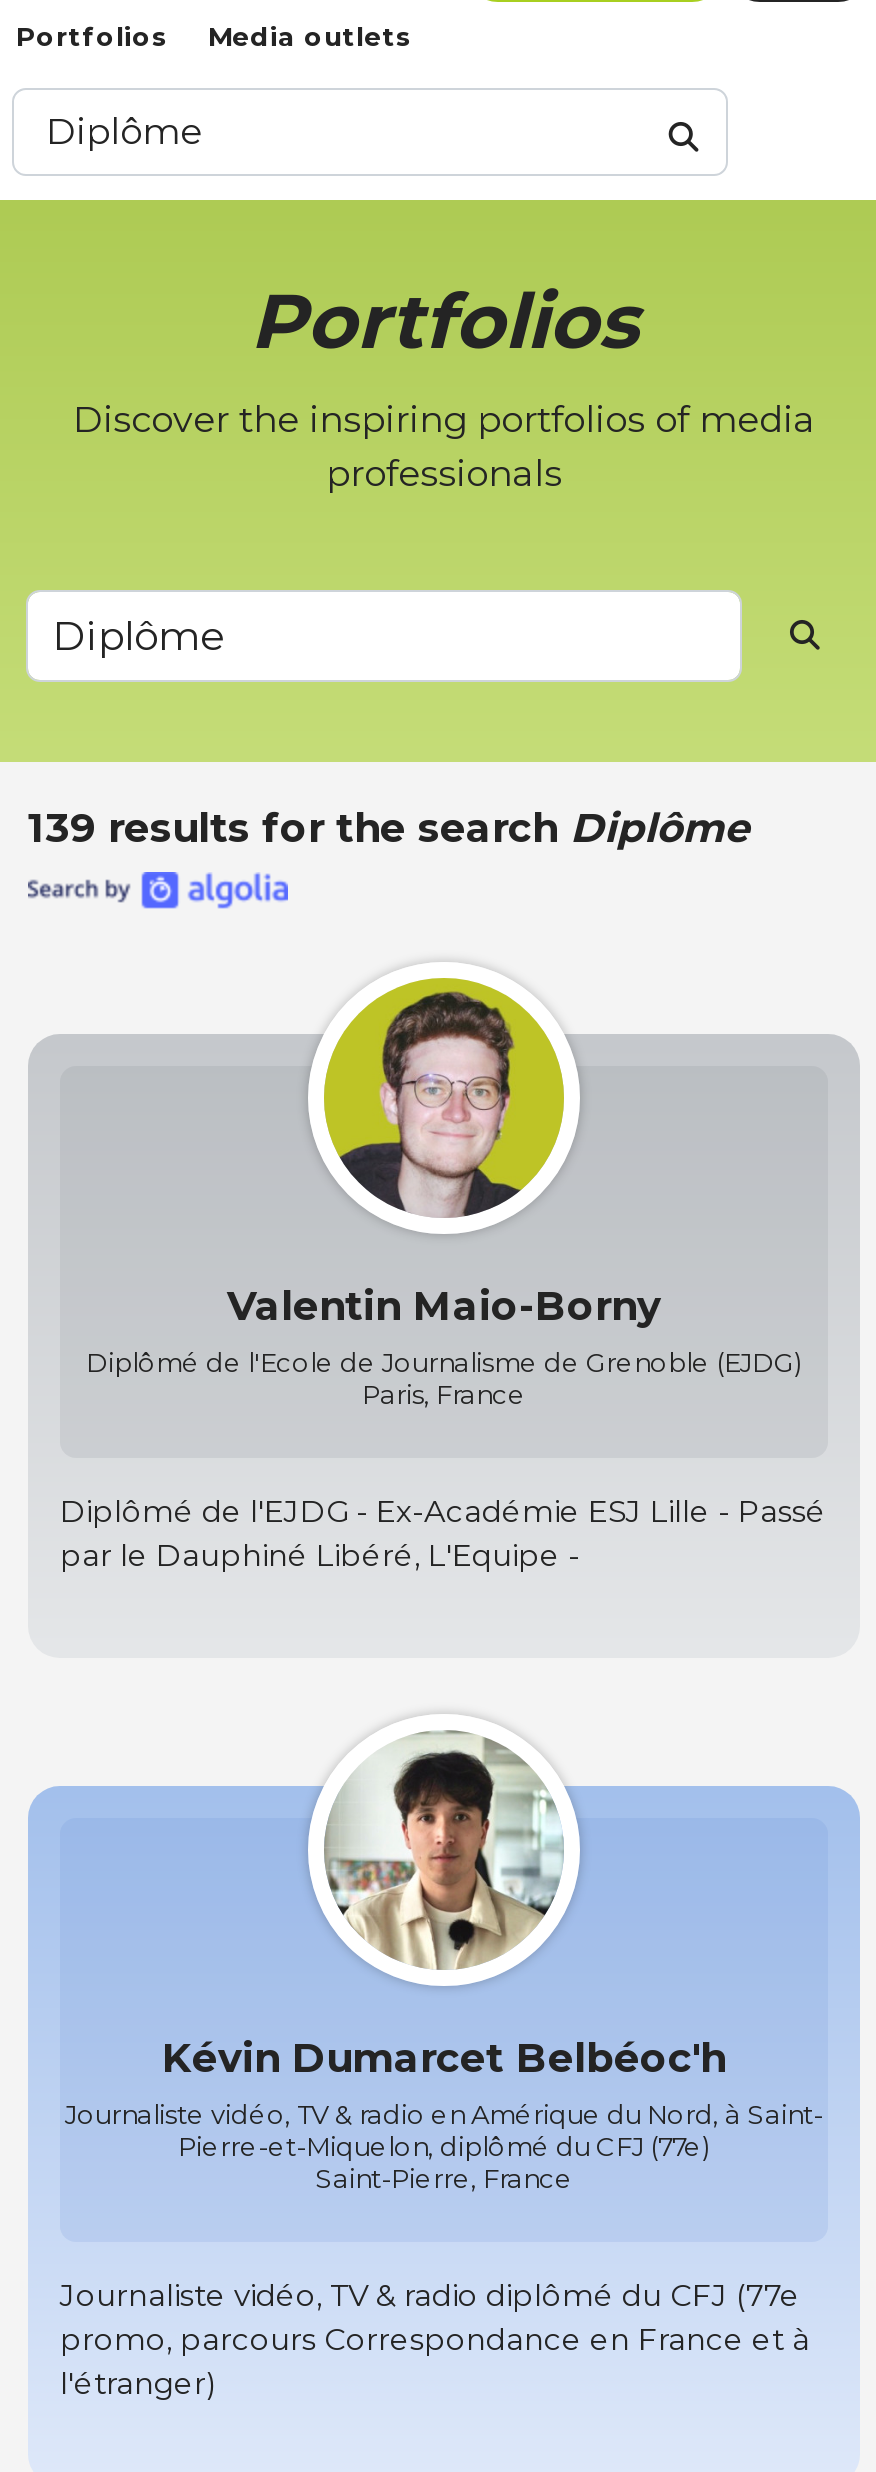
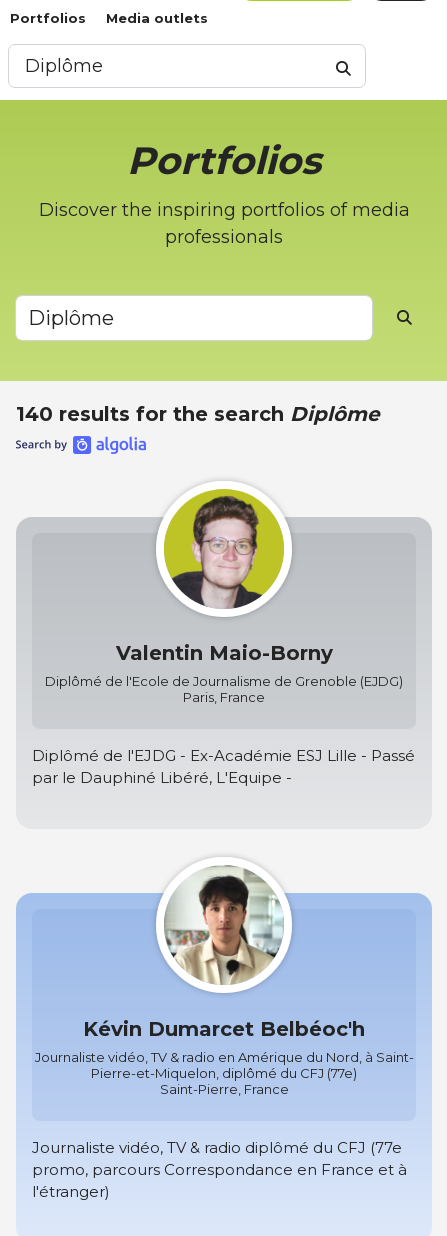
- 139 results for the search Diplôme
+ 140 results for the search Diplôme
